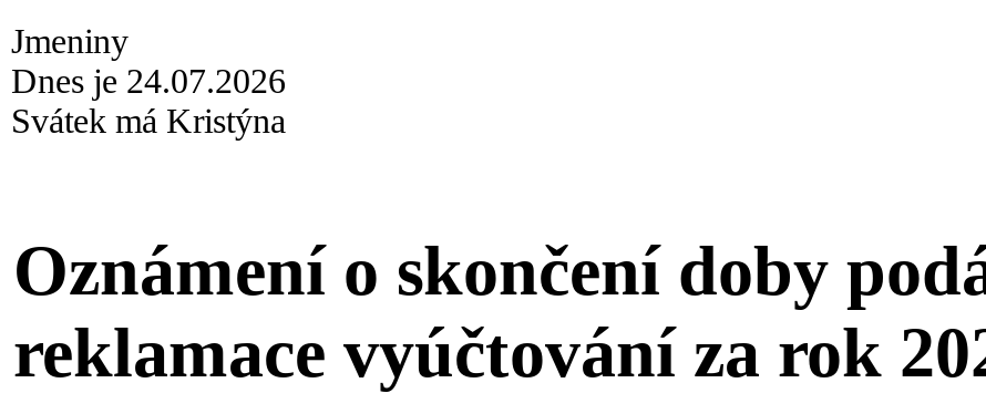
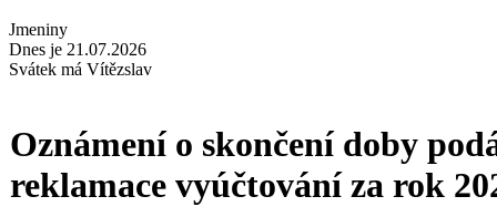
- Dnes je 24.07.2026
+ Dnes je 21.07.2026

- Svátek má Kristýna
+ Svátek má Vítězslav
